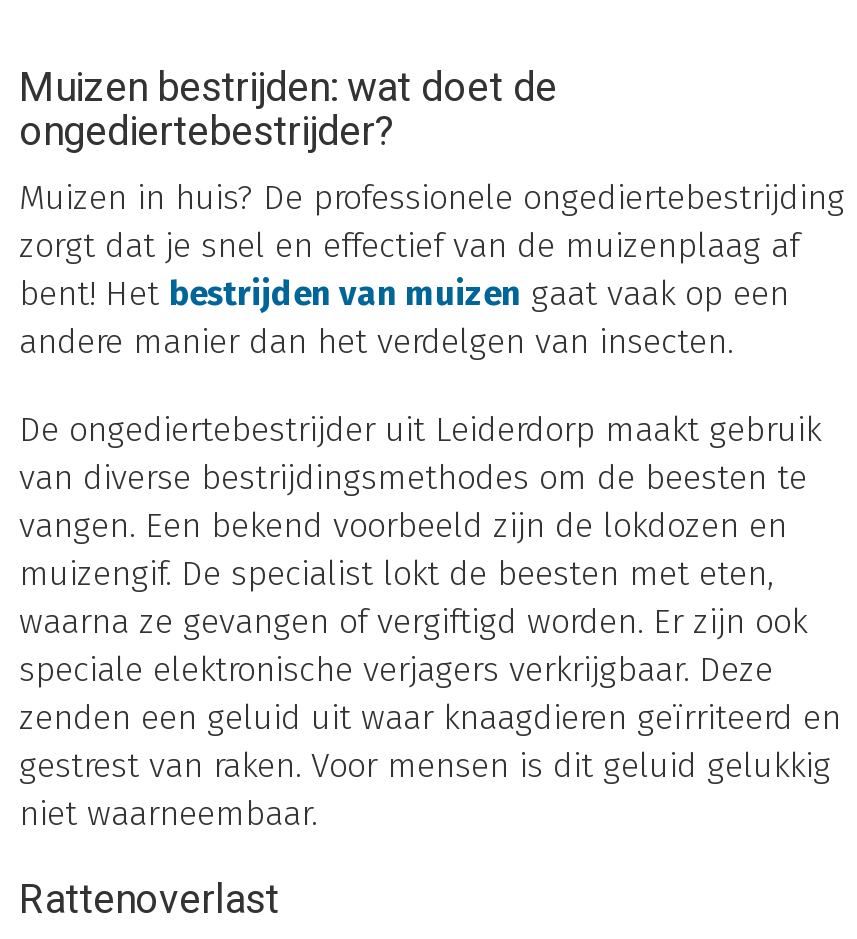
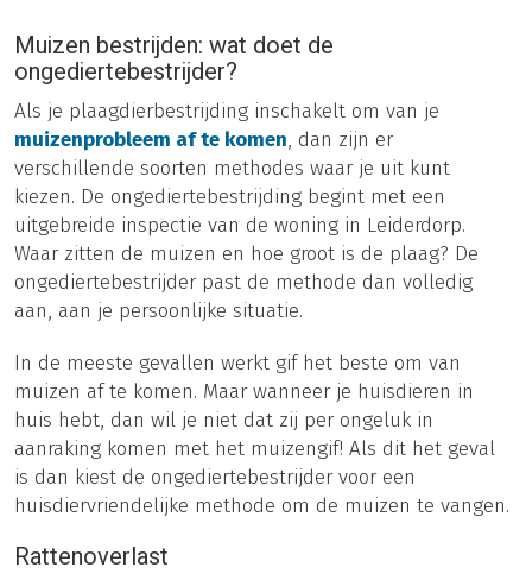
- Muizen in huis? De professionele ongediertebestrijding
- zorgt dat je snel en effectief van de muizenplaag af
- bent! Het bestrijden van muizen gaat vaak op een
- andere manier dan het verdelgen van insecten.
+ Als je plaagdierbestrijding inschakelt om van je
+ muizenprobleem af te komen, dan zijn er
+ verschillende soorten methodes waar je uit kunt
+ kiezen. De ongediertebestrijding begint met een
+ uitgebreide inspectie van de woning in Leiderdorp.
+ Waar zitten de muizen en hoe groot is de plaag? De
+ ongediertebestrijder past de methode dan volledig
+ aan, aan je persoonlijke situatie.

- De ongediertebestrijder uit Leiderdorp maakt gebruik
- van diverse bestrijdingsmethodes om de beesten te
- vangen. Een bekend voorbeeld zijn de lokdozen en
- muizengif. De specialist lokt de beesten met eten,
- waarna ze gevangen of vergiftigd worden. Er zijn ook
- speciale elektronische verjagers verkrijgbaar. Deze
- zenden een geluid uit waar knaagdieren geïrriteerd en
- gestrest van raken. Voor mensen is dit geluid gelukkig
- niet waarneembaar.
+ In de meeste gevallen werkt gif het beste om van
+ muizen af te komen. Maar wanneer je huisdieren in
+ huis hebt, dan wil je niet dat zij per ongeluk in
+ aanraking komen met het muizengif! Als dit het geval
+ is dan kiest de ongediertebestrijder voor een
+ huisdiervriendelijke methode om de muizen te vangen.
